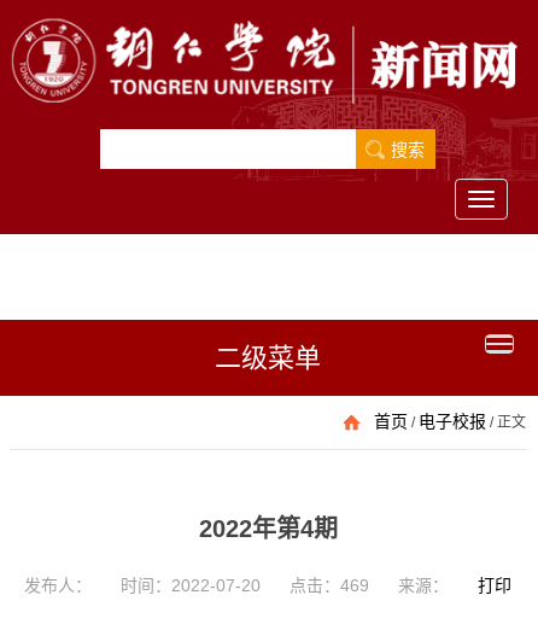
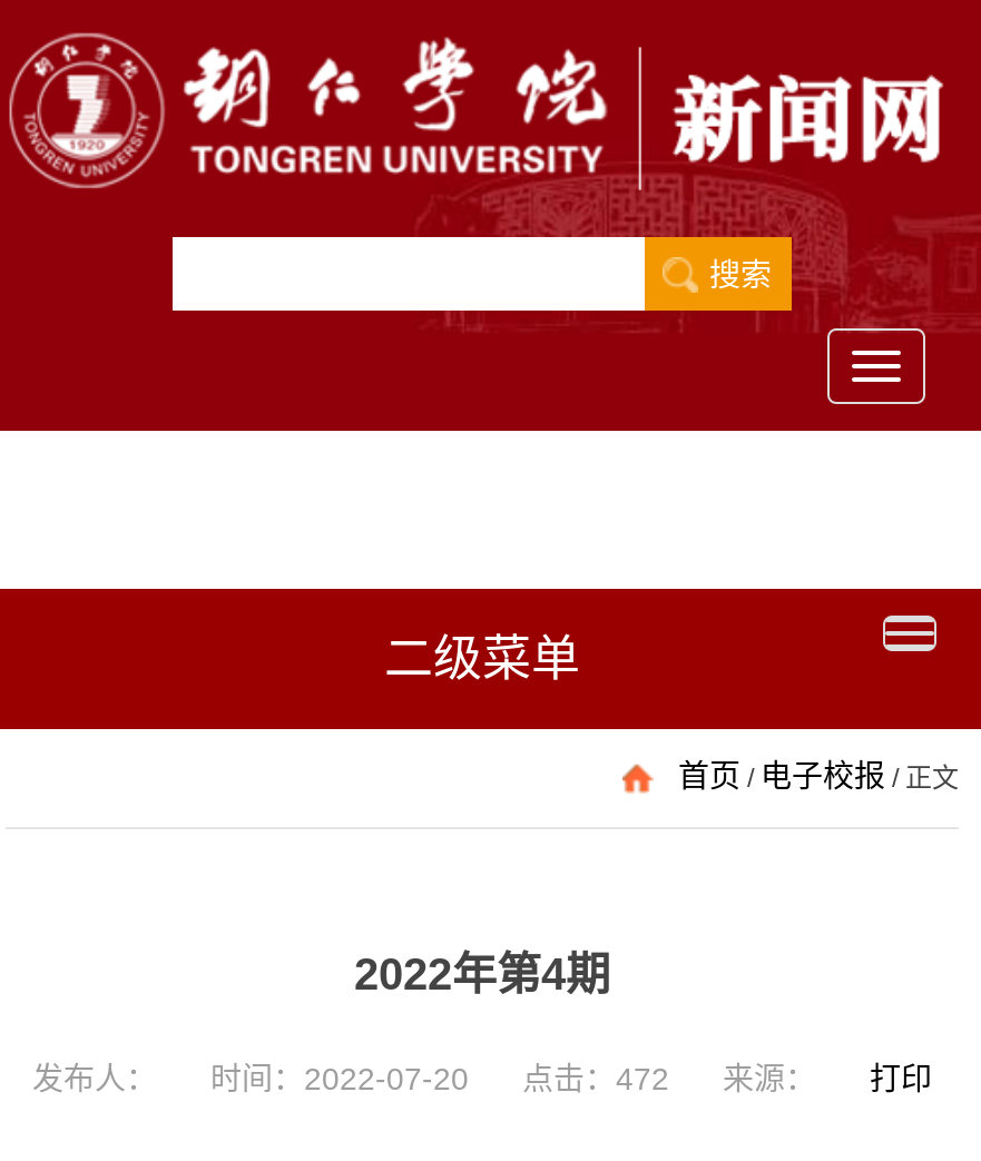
- 发布人： 时间：2022-07-20 点击：469 来源： 打印
+ 发布人： 时间：2022-07-20 点击：472 来源： 打印
